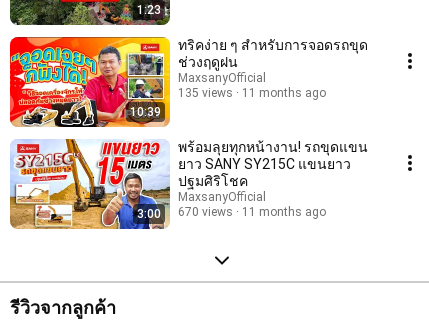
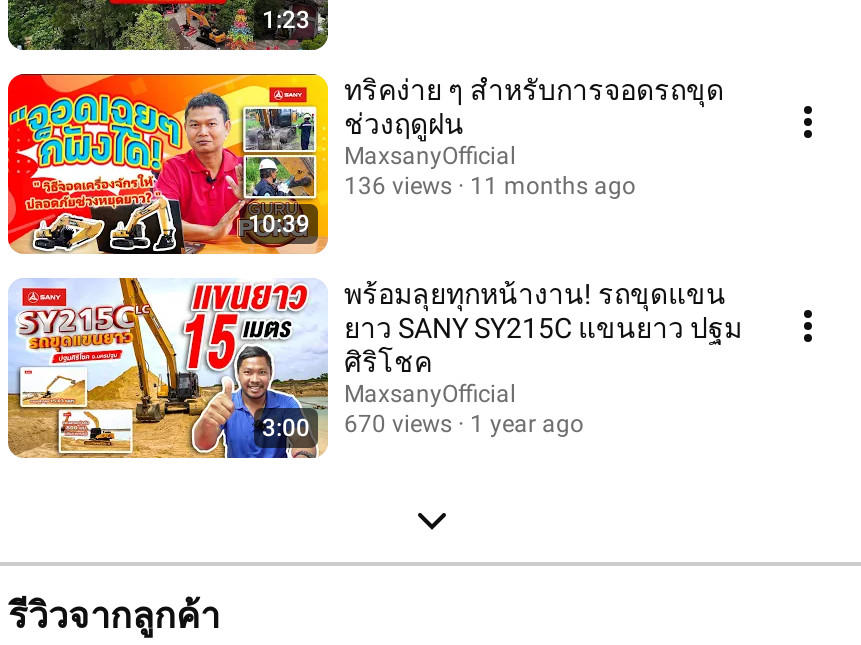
- 135 views 11 months ago
+ 136 views 11 months ago

- 3:00 670 views 11 months ago
+ 3:00 670 views 1 year ago
